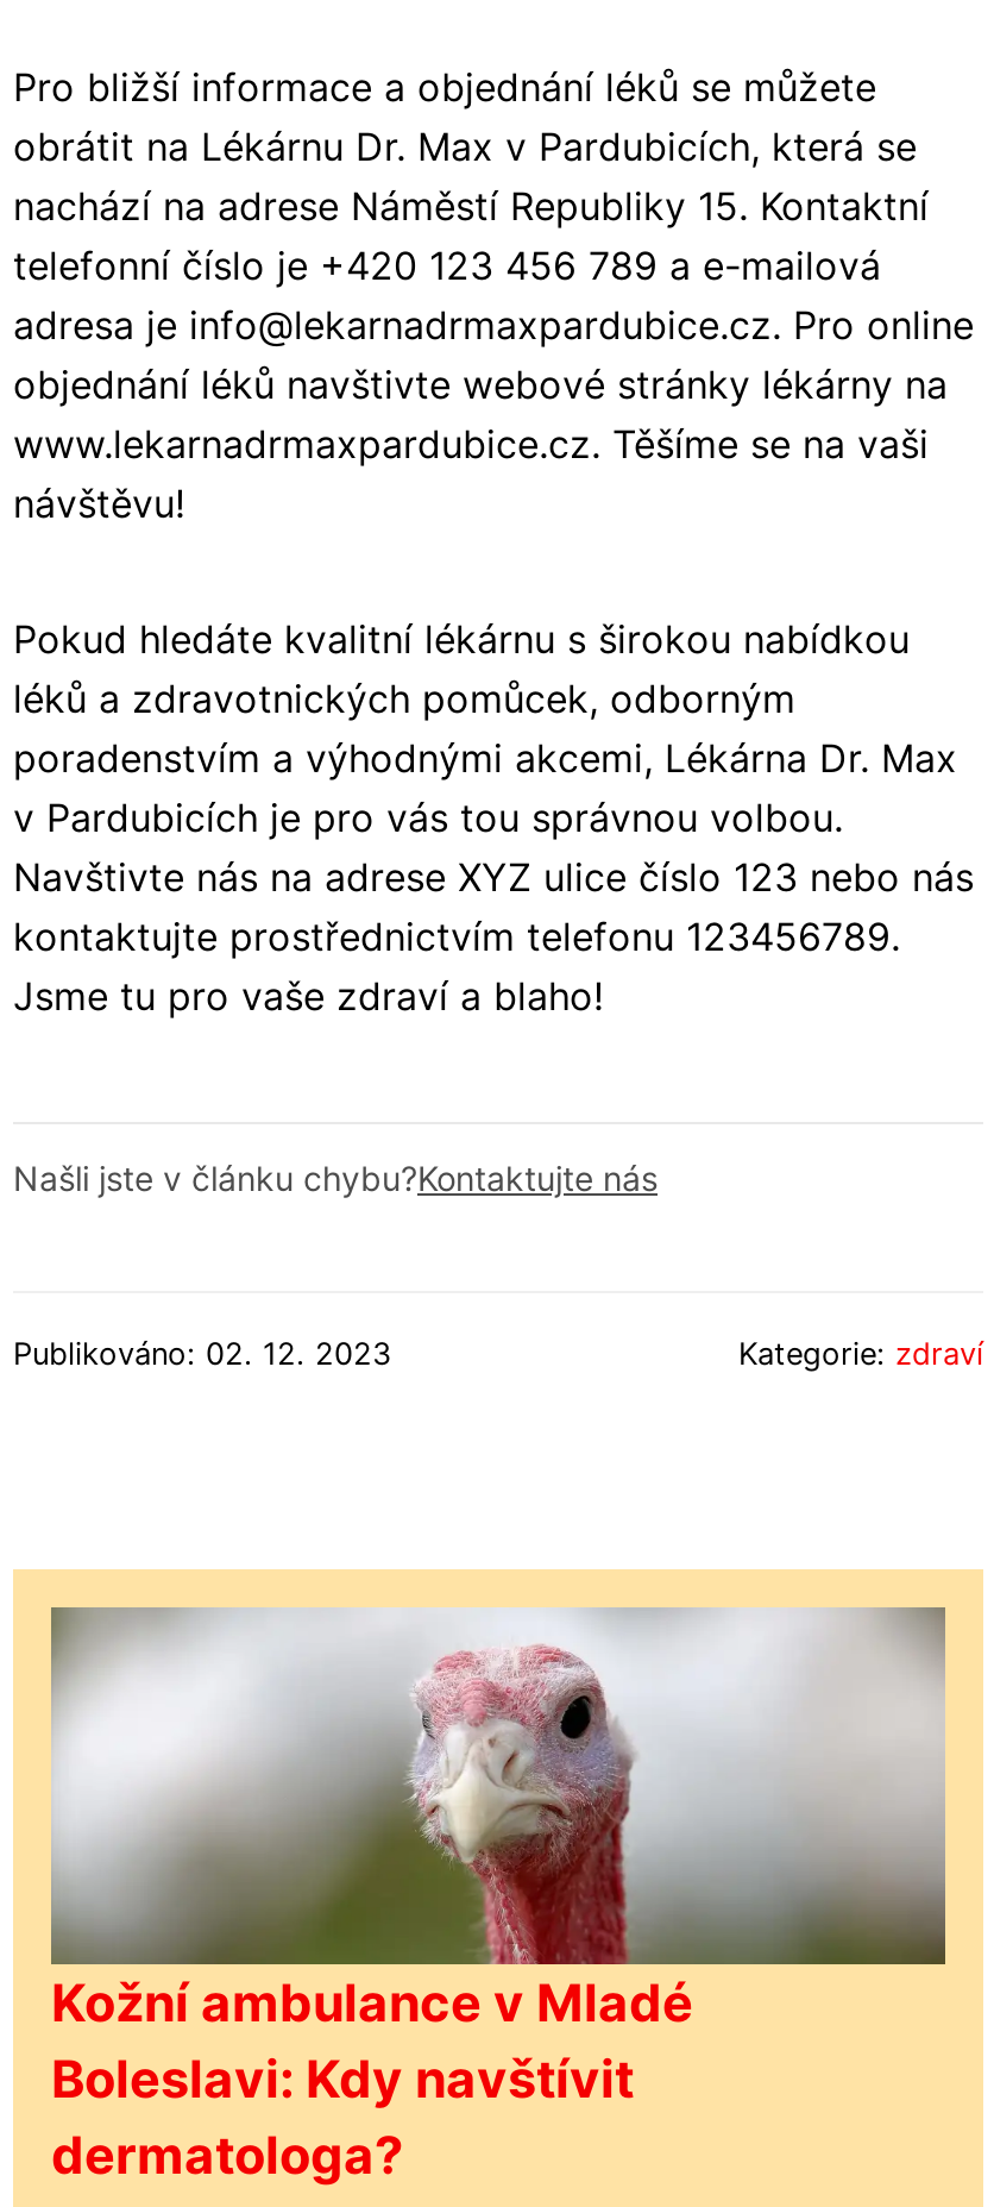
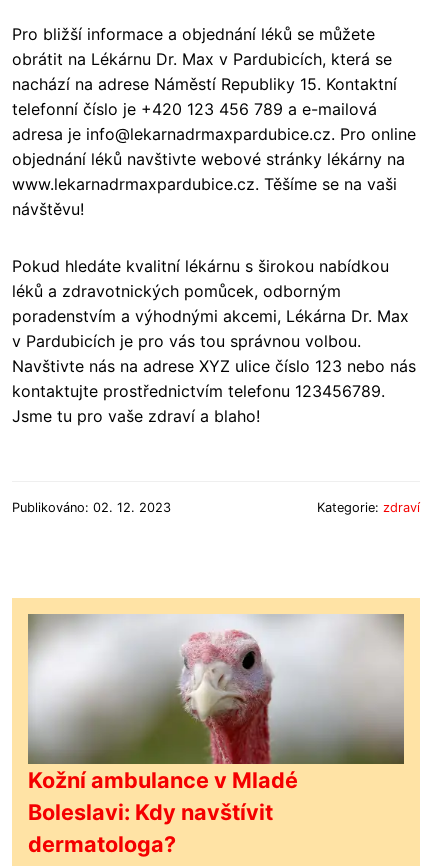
- Našli jste v článku chybu?Kontaktujte nás
